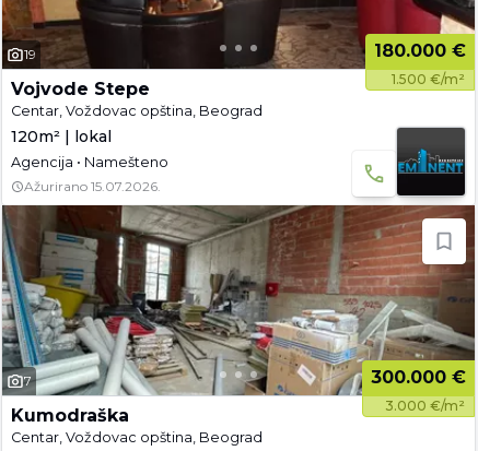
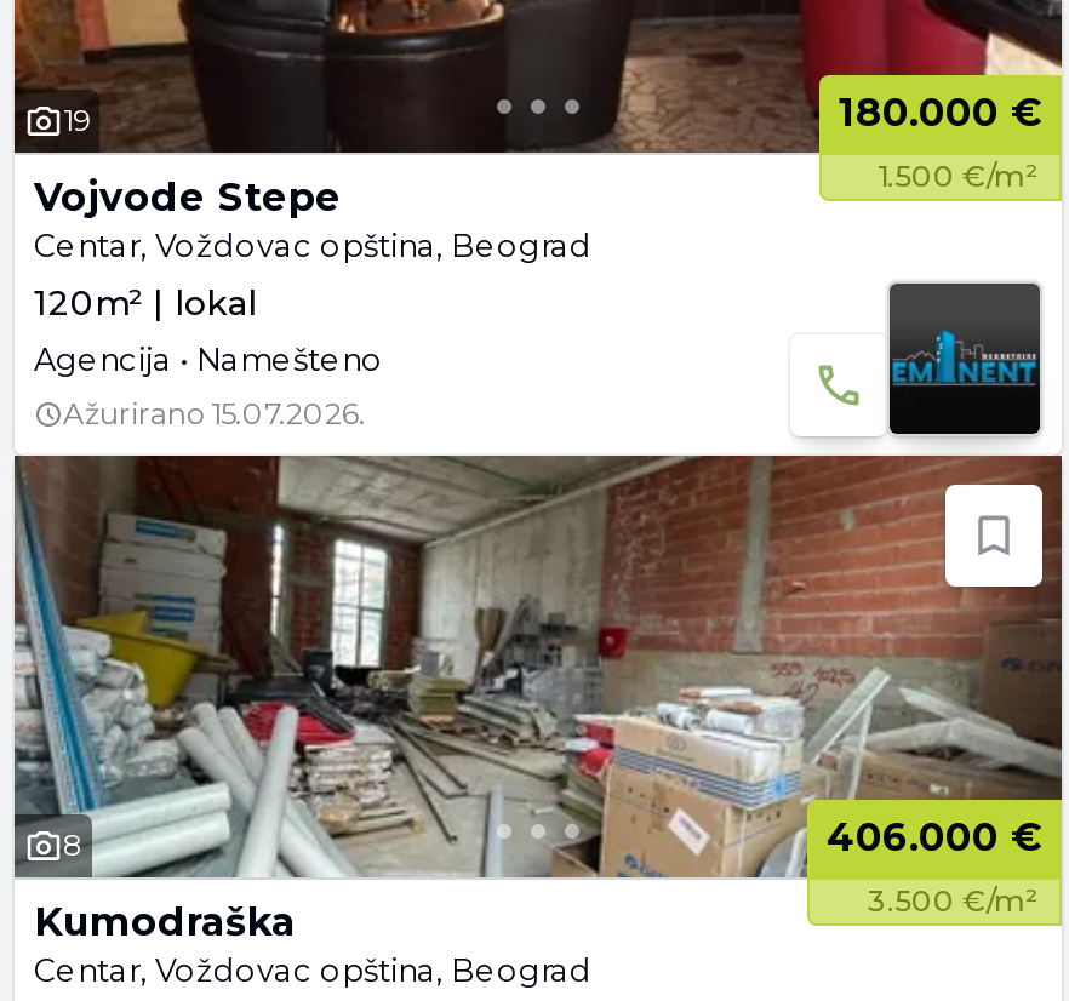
- 7
+ 8

- 300.000 €
+ 406.000 €

- 3.000 €/m²
+ 3.500 €/m²
